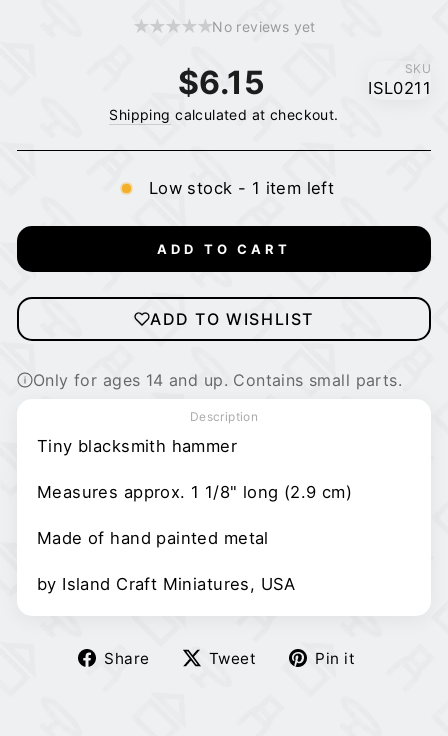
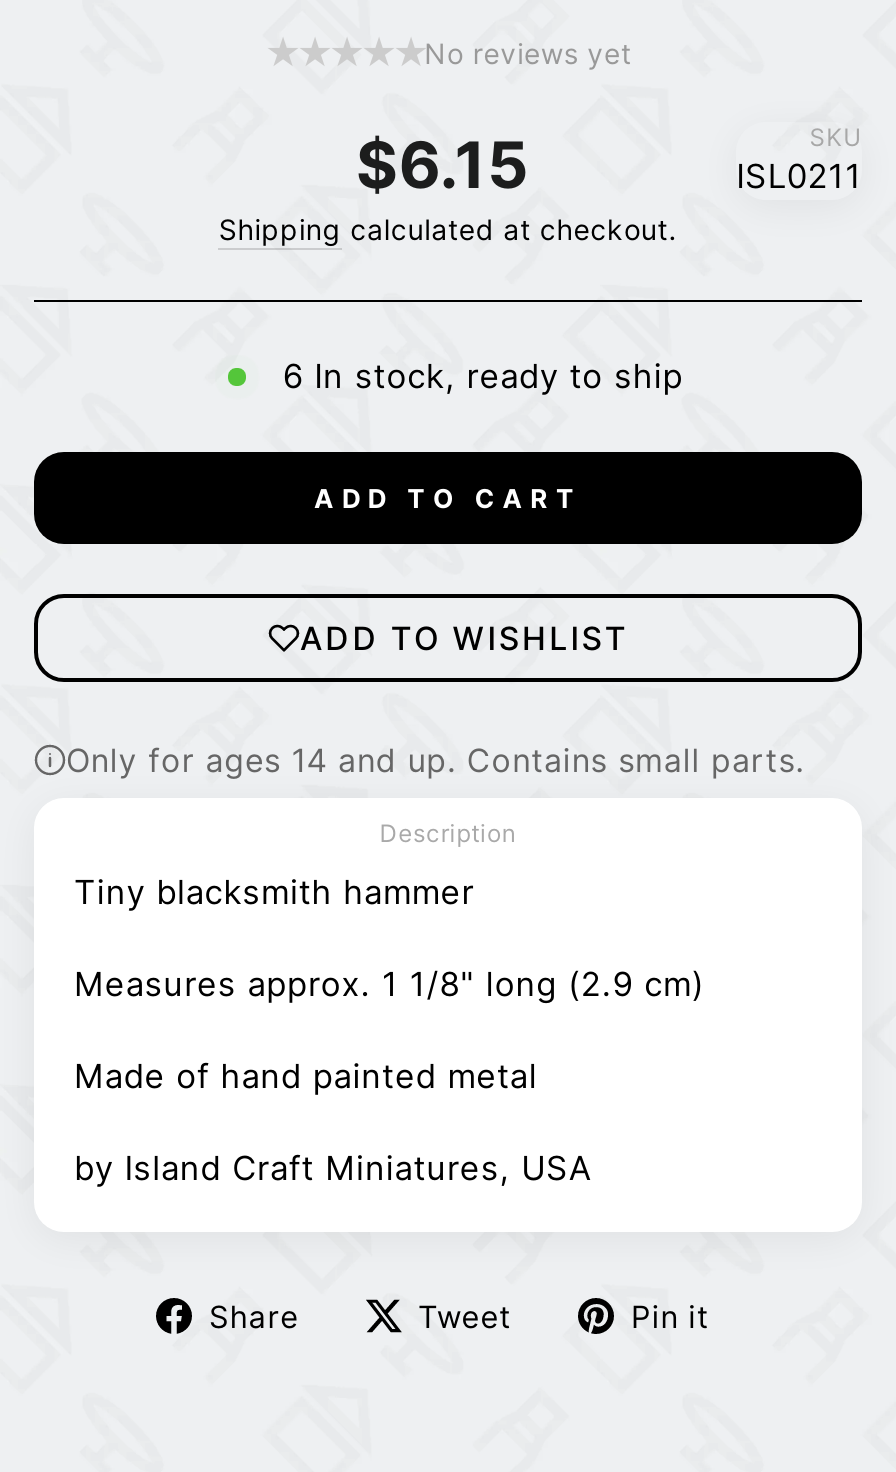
- Low stock - 1 item left
+ 6 In stock, ready to ship
